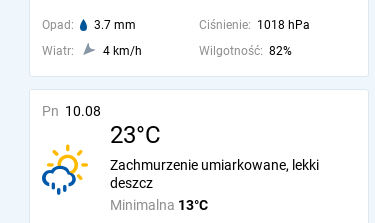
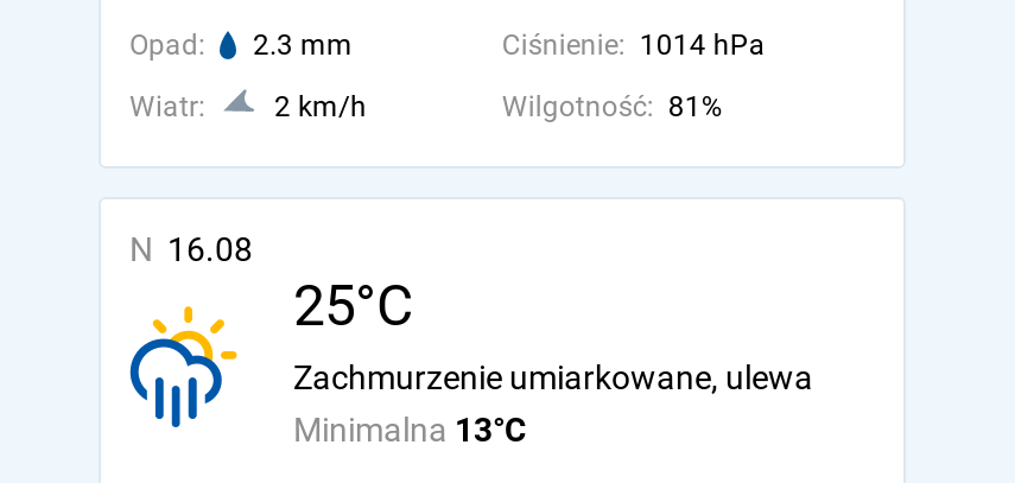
- Opad: 3.7 mm
+ Opad: 2.3 mm

- Ciśnienie: 1018 hPa
+ Ciśnienie: 1014 hPa

- 4 km/h
- Wilgotność: 82%
+ 2 km/h
+ Wilgotność: 81%

- [image]
- Pn 10.08
- 23°C
+ [image]
+ N 16.08
+ 25°C

- Zachmurzenie umiarkowane, lekki
- deszcz
+ Zachmurzenie umiarkowane, ulewa
